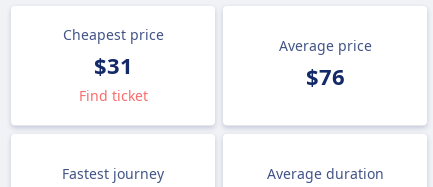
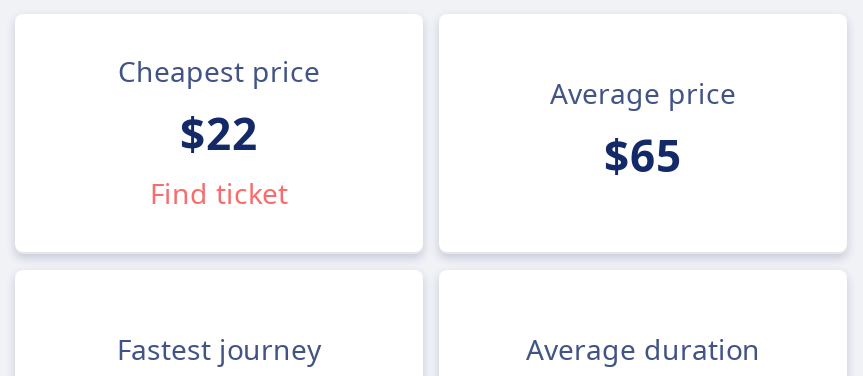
- $31
+ $22

- $76
+ $65
